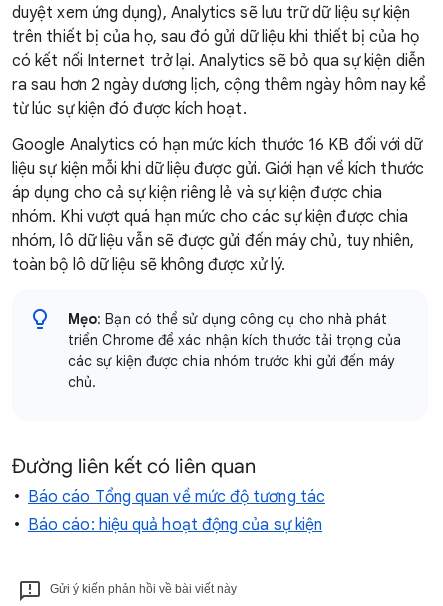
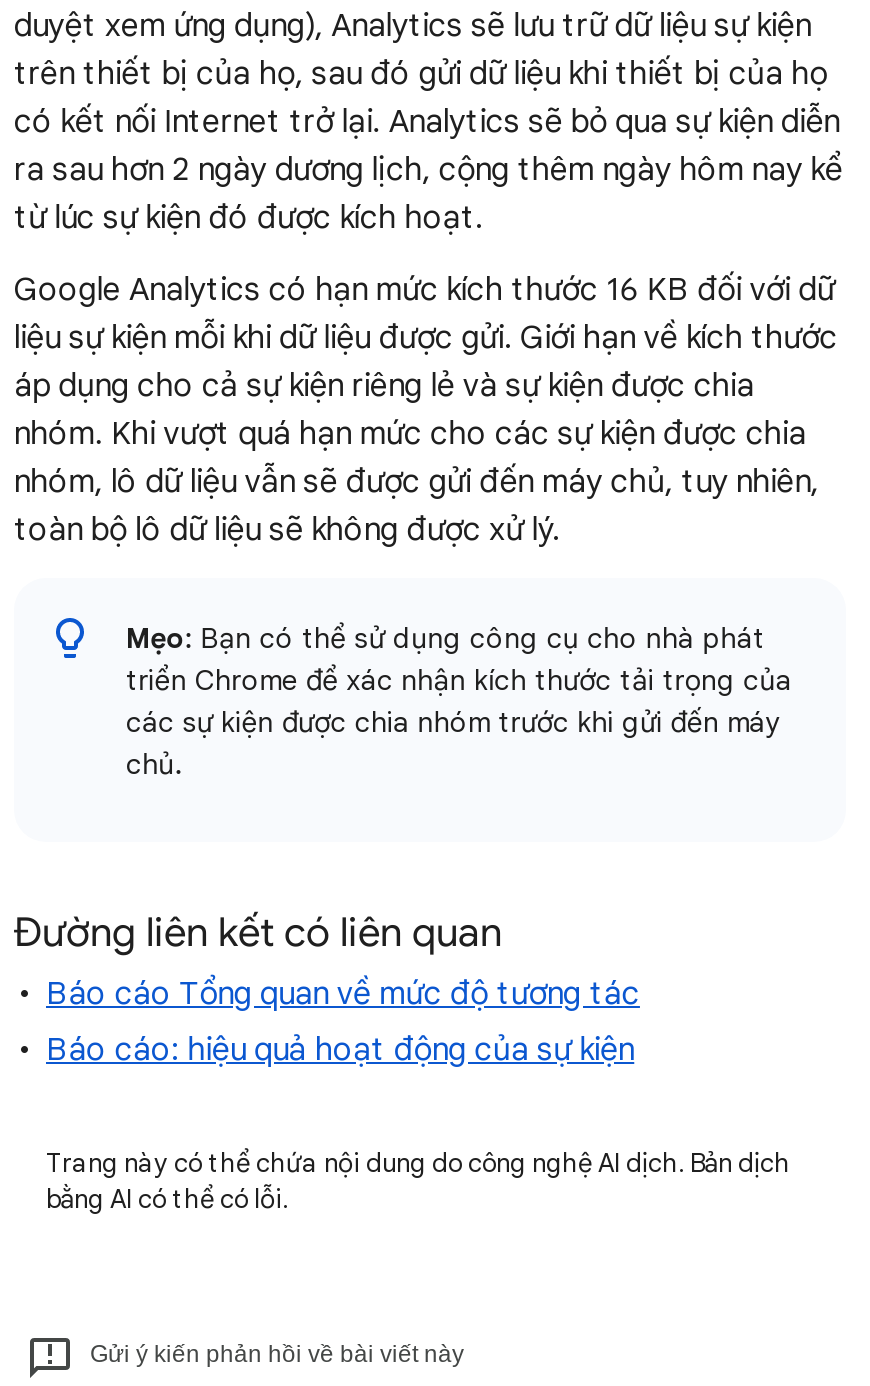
+ Trang này có thể chứa nội dung do công nghệ AI dịch. Bản dịch
+ bằng AI có thể có lỗi.
